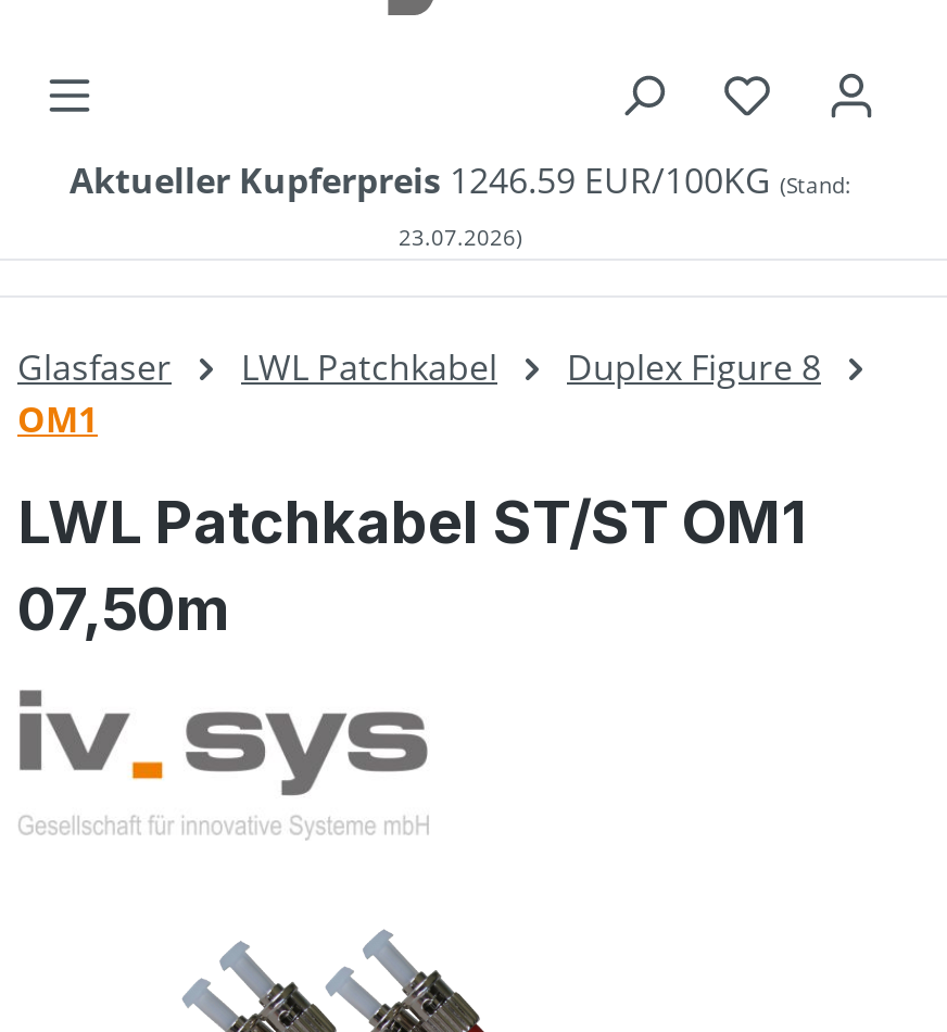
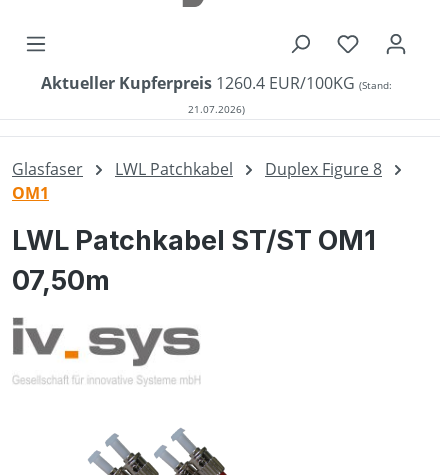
- Aktueller Kupferpreis 1246.59 EUR/100KG (Stand:
+ Aktueller Kupferpreis 1260.4 EUR/100KG (Stand:

- 23.07.2026)
+ 21.07.2026)
